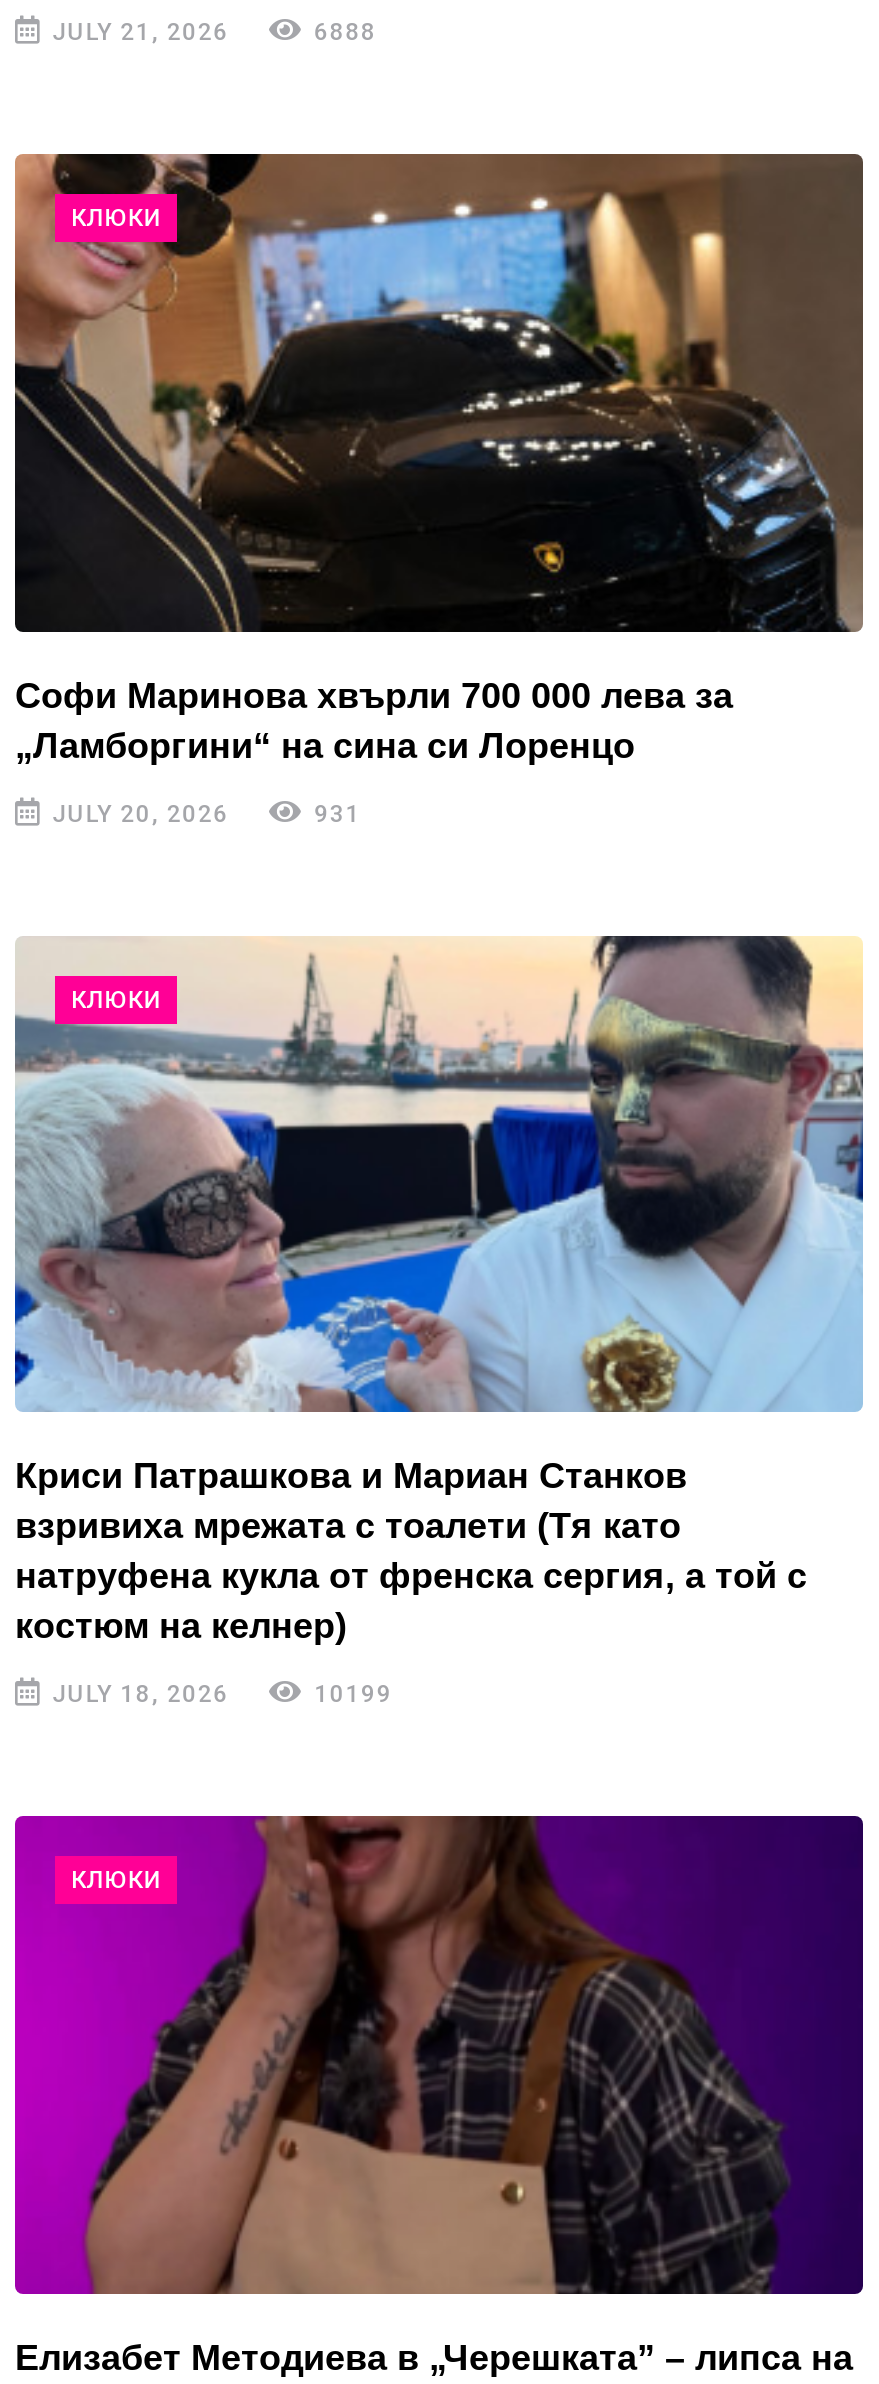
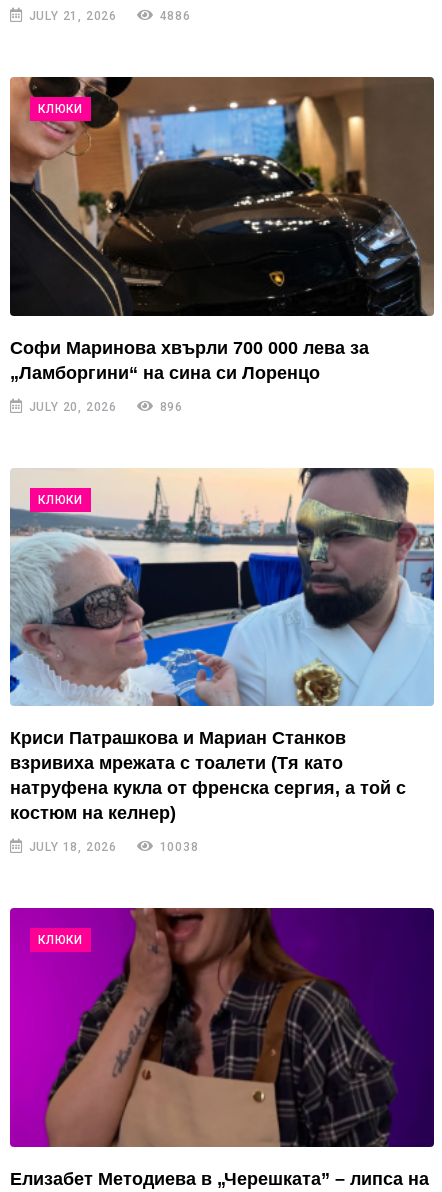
- 6888
+ 4886

- 931
+ 896

- 10199
+ 10038
